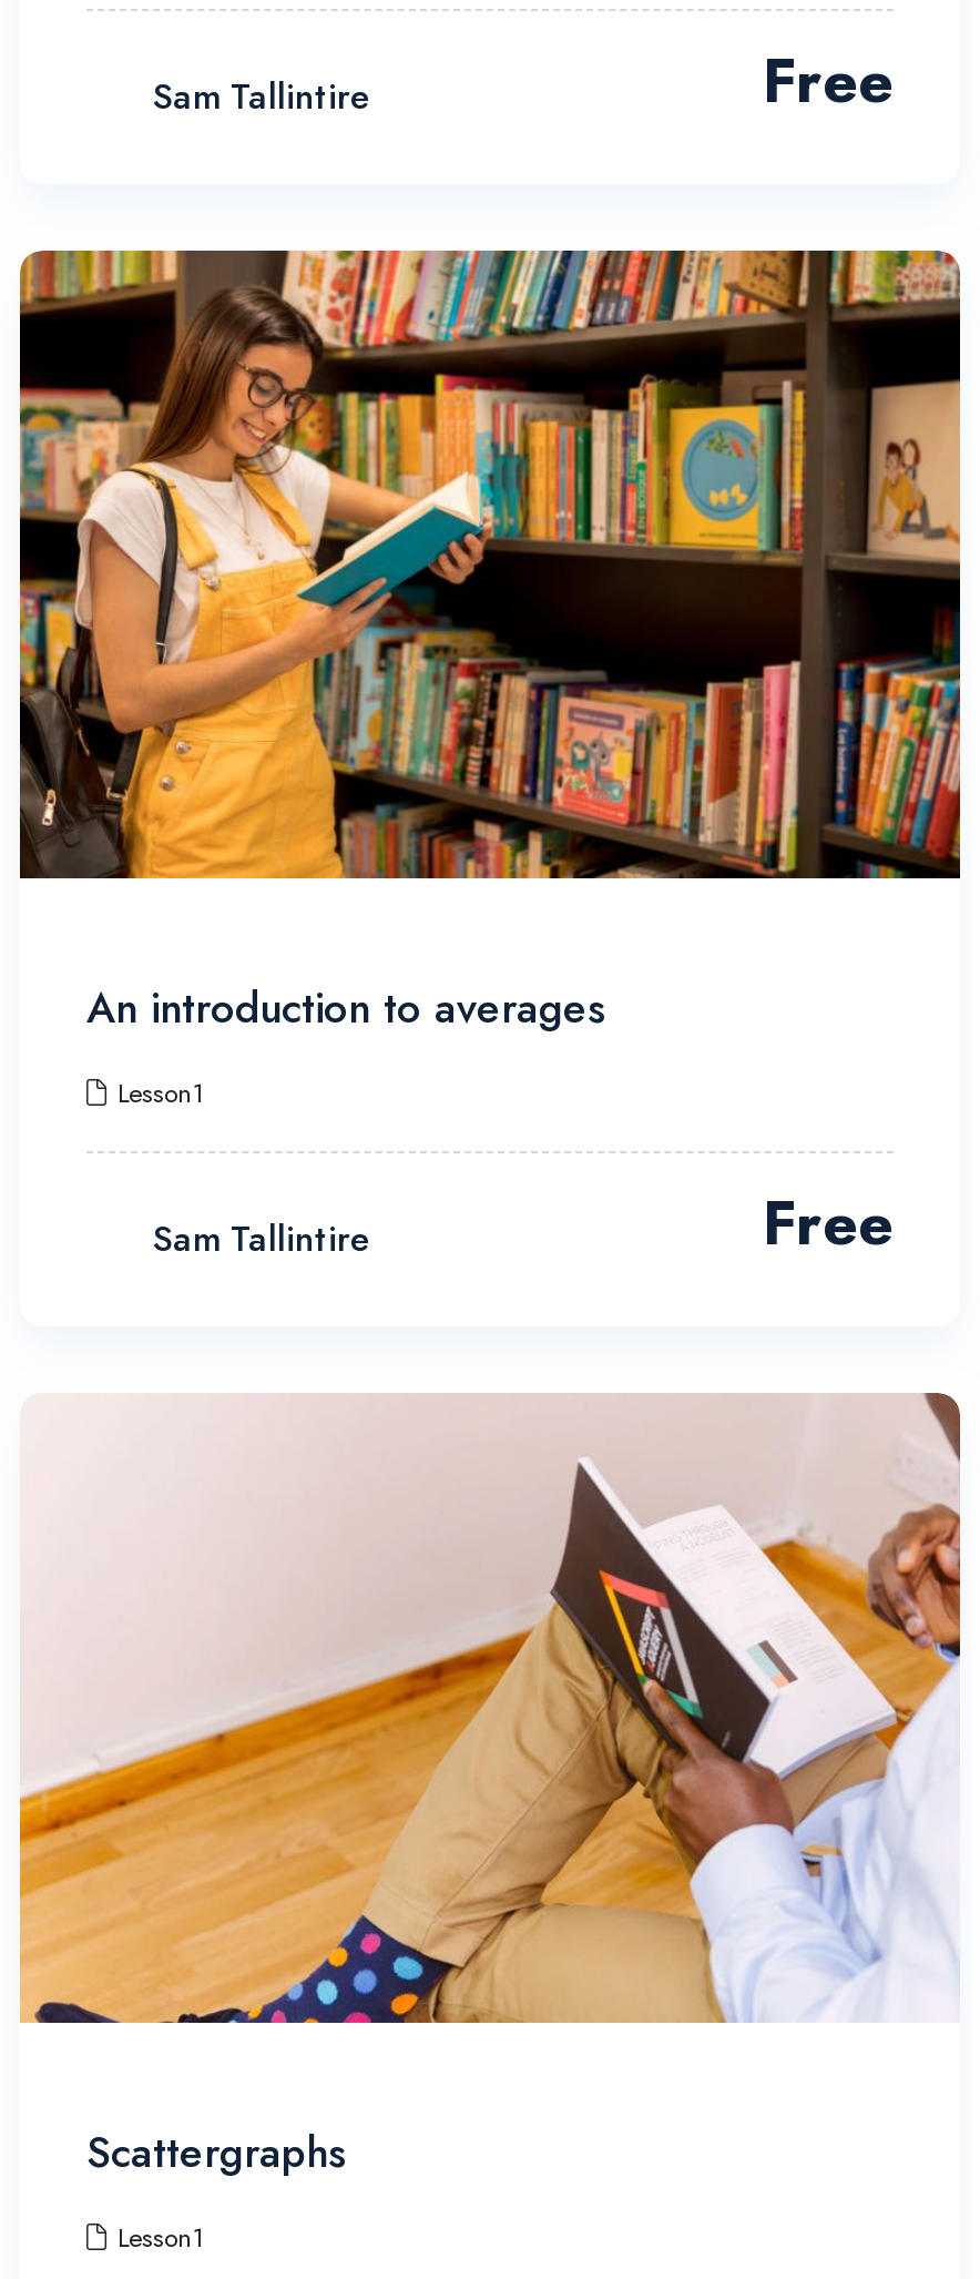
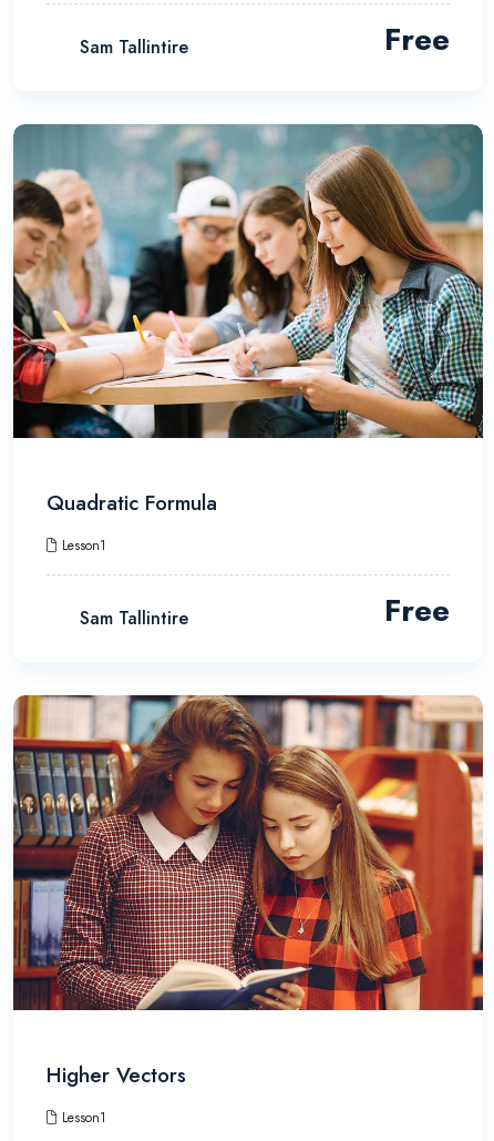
- [image]
+ [image]

- An introduction to averages
+ Quadratic Formula

- [image]
+ [image]

- Scattergraphs
+ Higher Vectors
